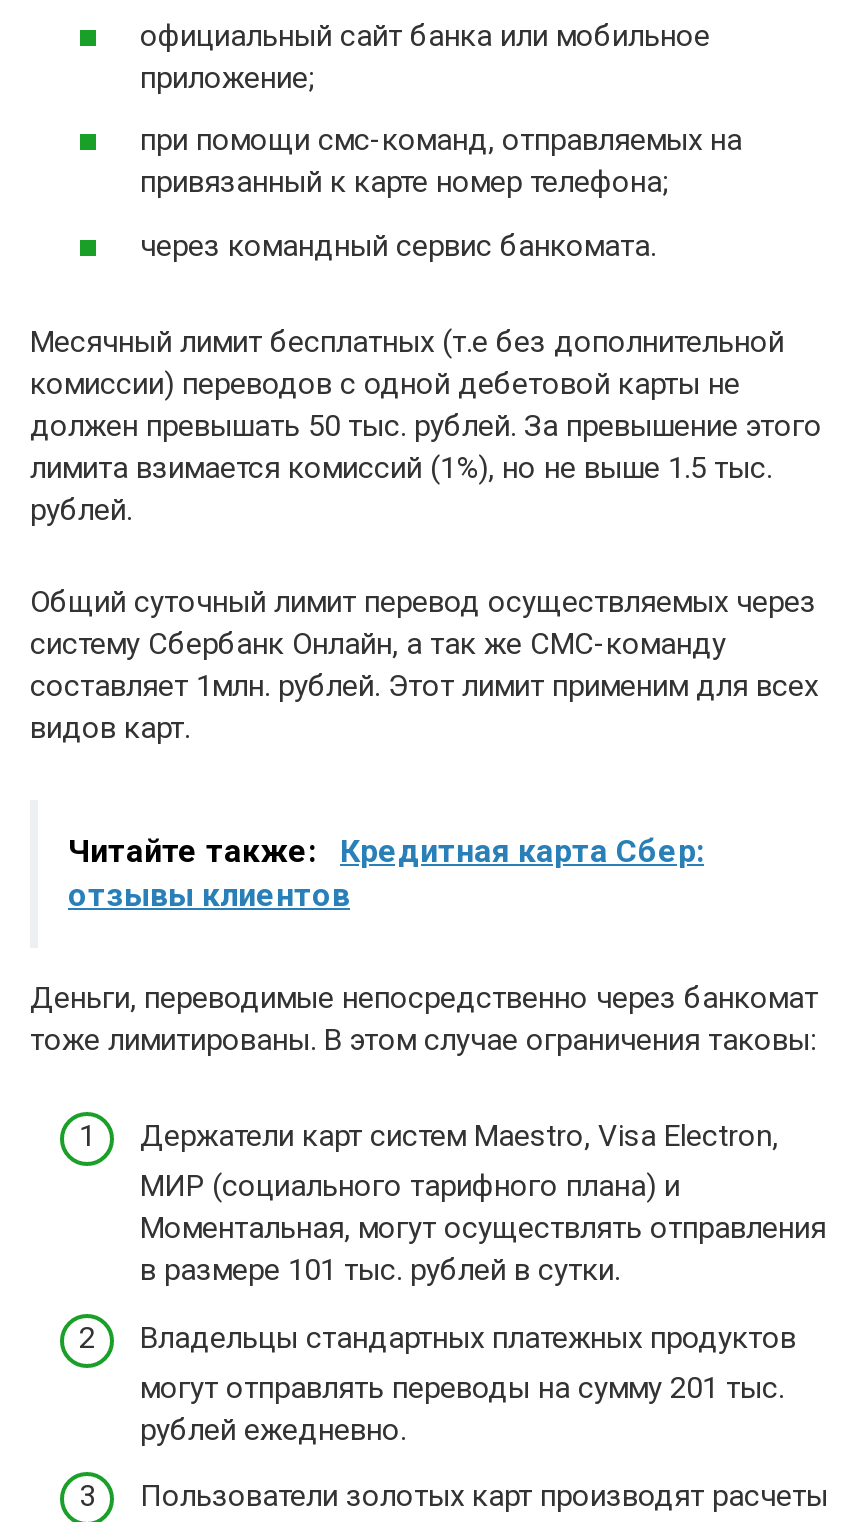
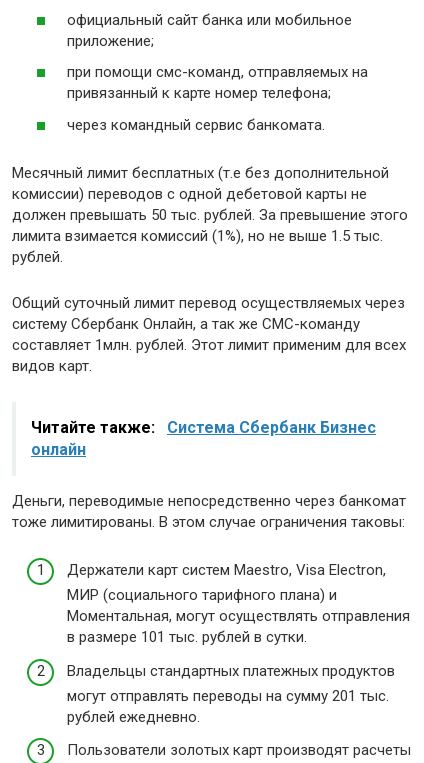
- Читайте также: Кредитная карта Сбер:
- отзывы клиентов
+ Читайте также: Система Сбербанк Бизнес
+ онлайн
